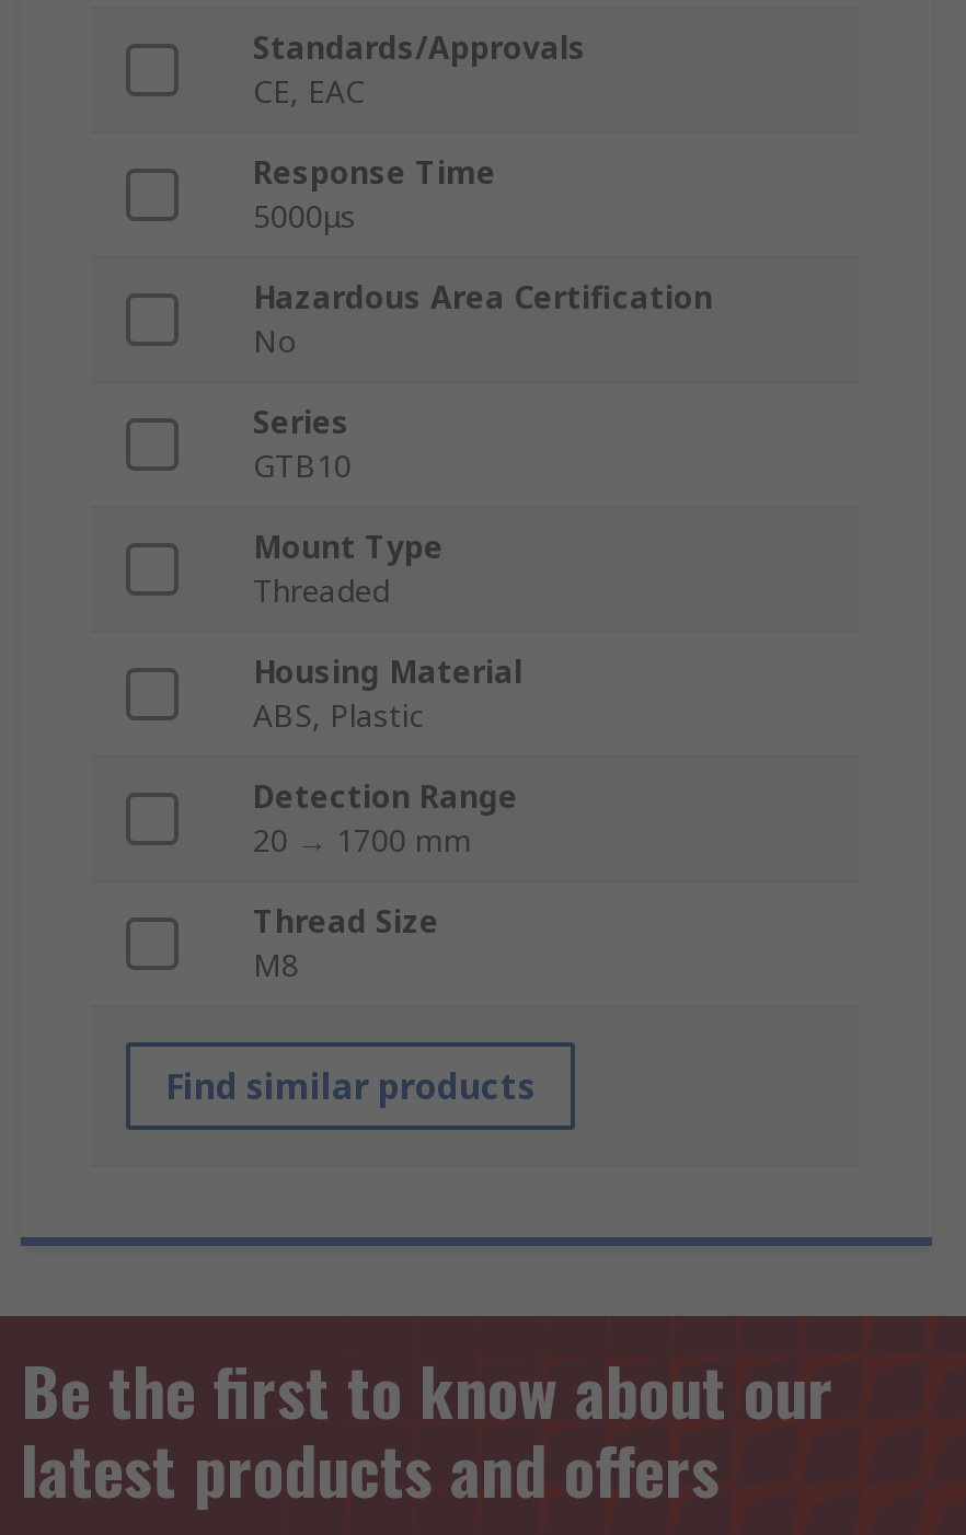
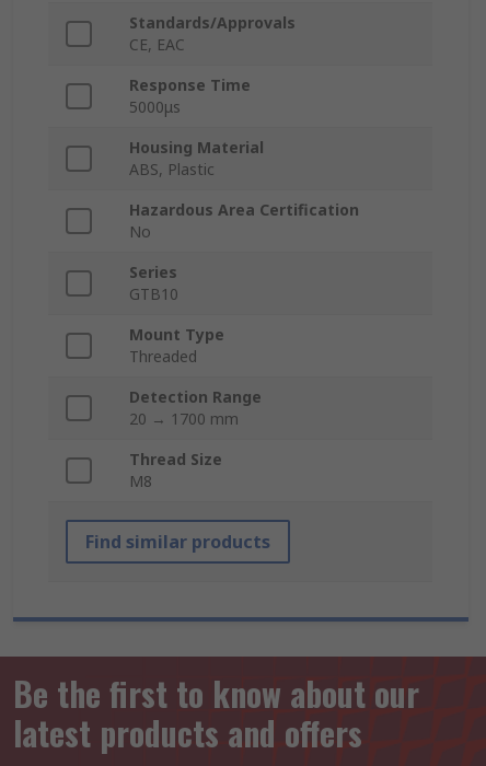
moved down: Hazardous Area Certification | No | Series | GTB10 | Mount Type | Threaded

moved up: Housing Material | ABS, Plastic
